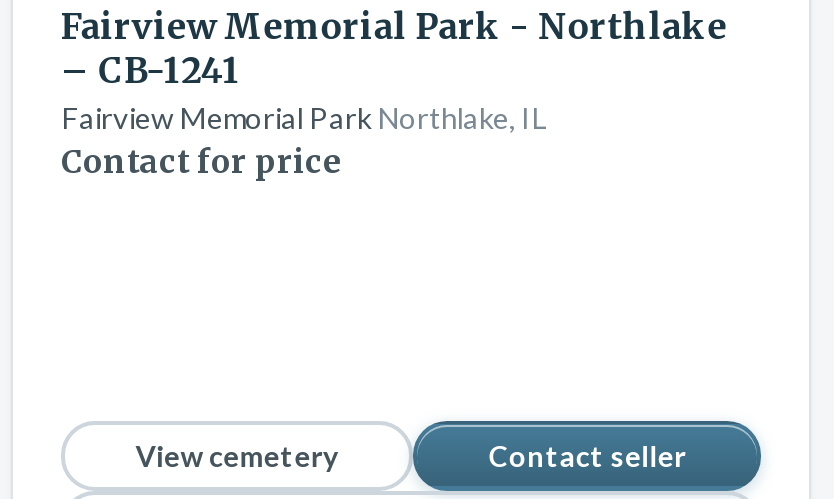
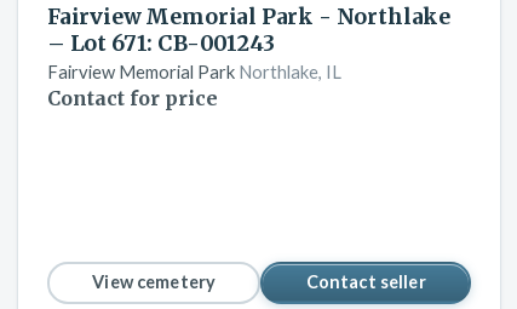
- – CB-1241
+ – Lot 671: CB-001243
